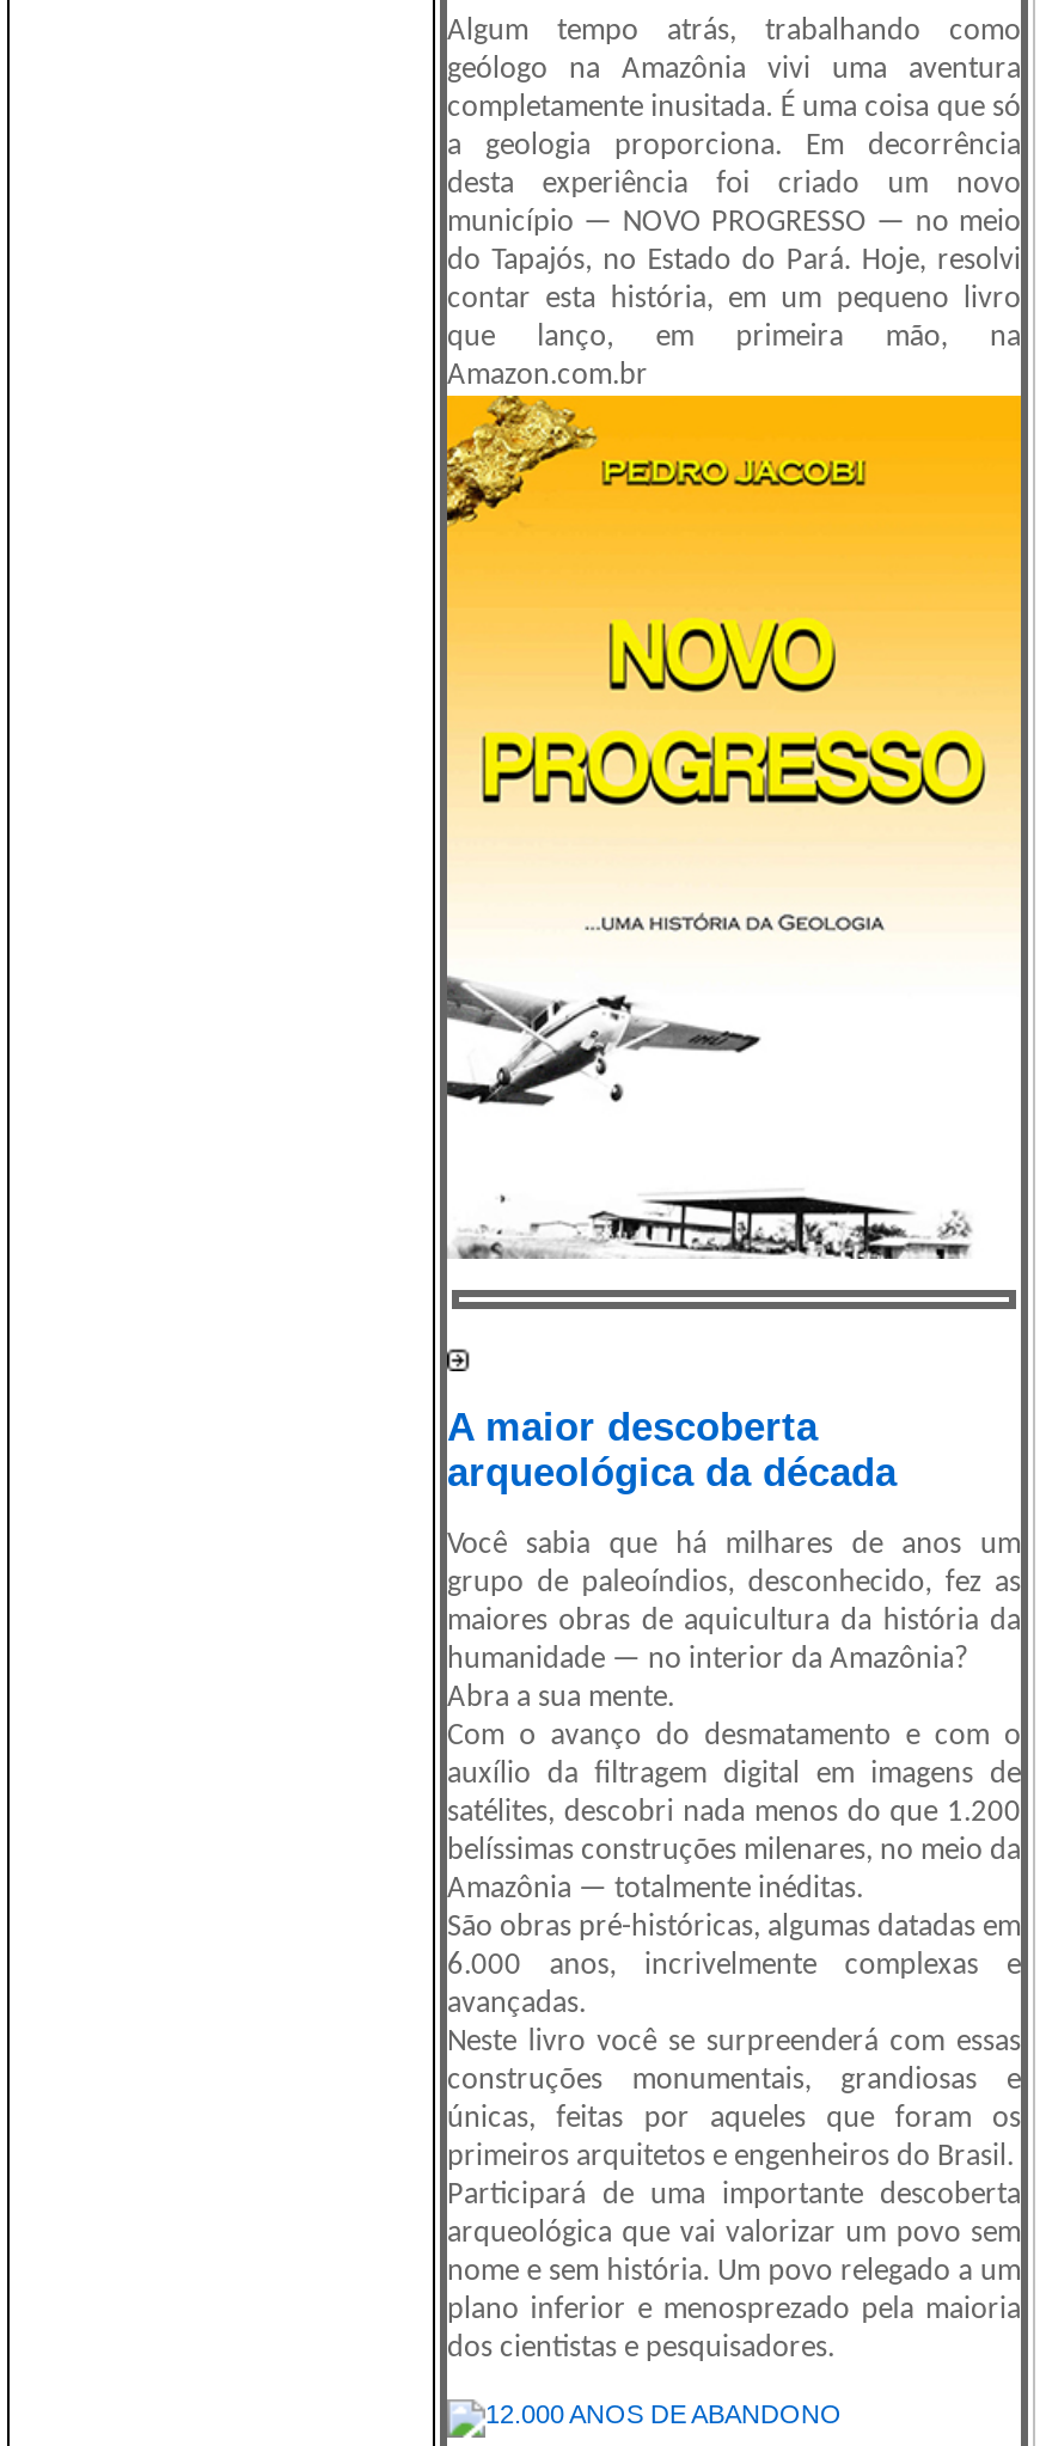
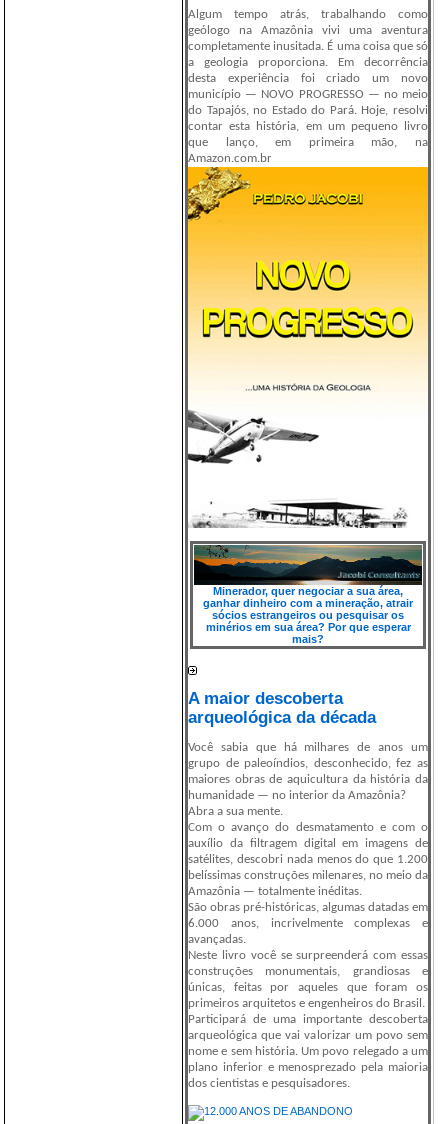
+ [image]
+ Minerador, quer negociar a sua área,
+ ganhar dinheiro com a mineração, atrair
+ sócios estrangeiros ou pesquisar os
+ minérios em sua área? Por que esperar
+ mais?
